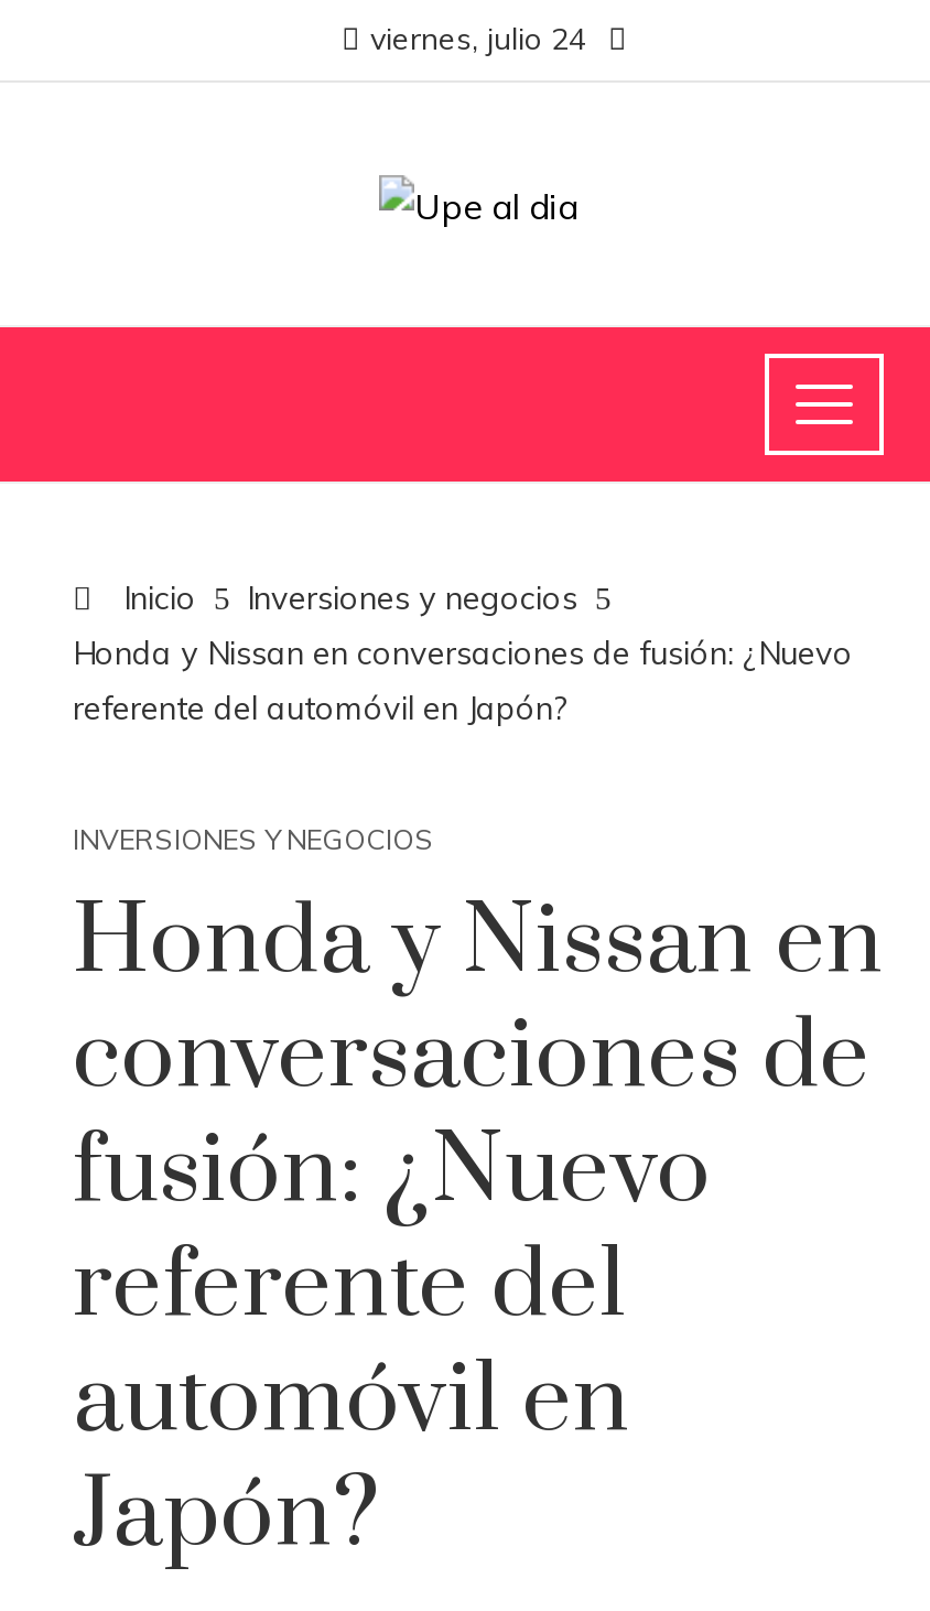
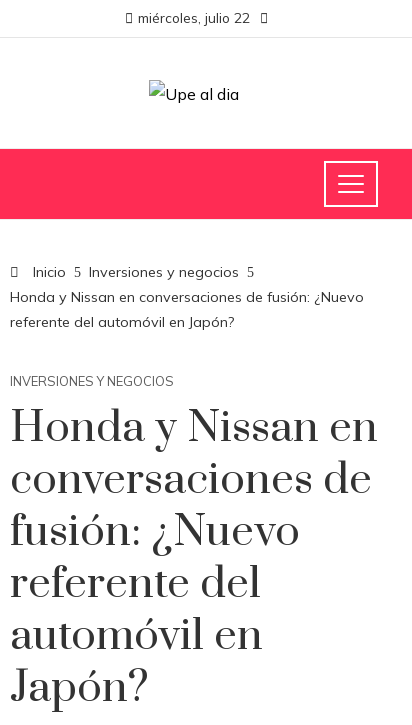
- viernes, julio 24
+ miércoles, julio 22
